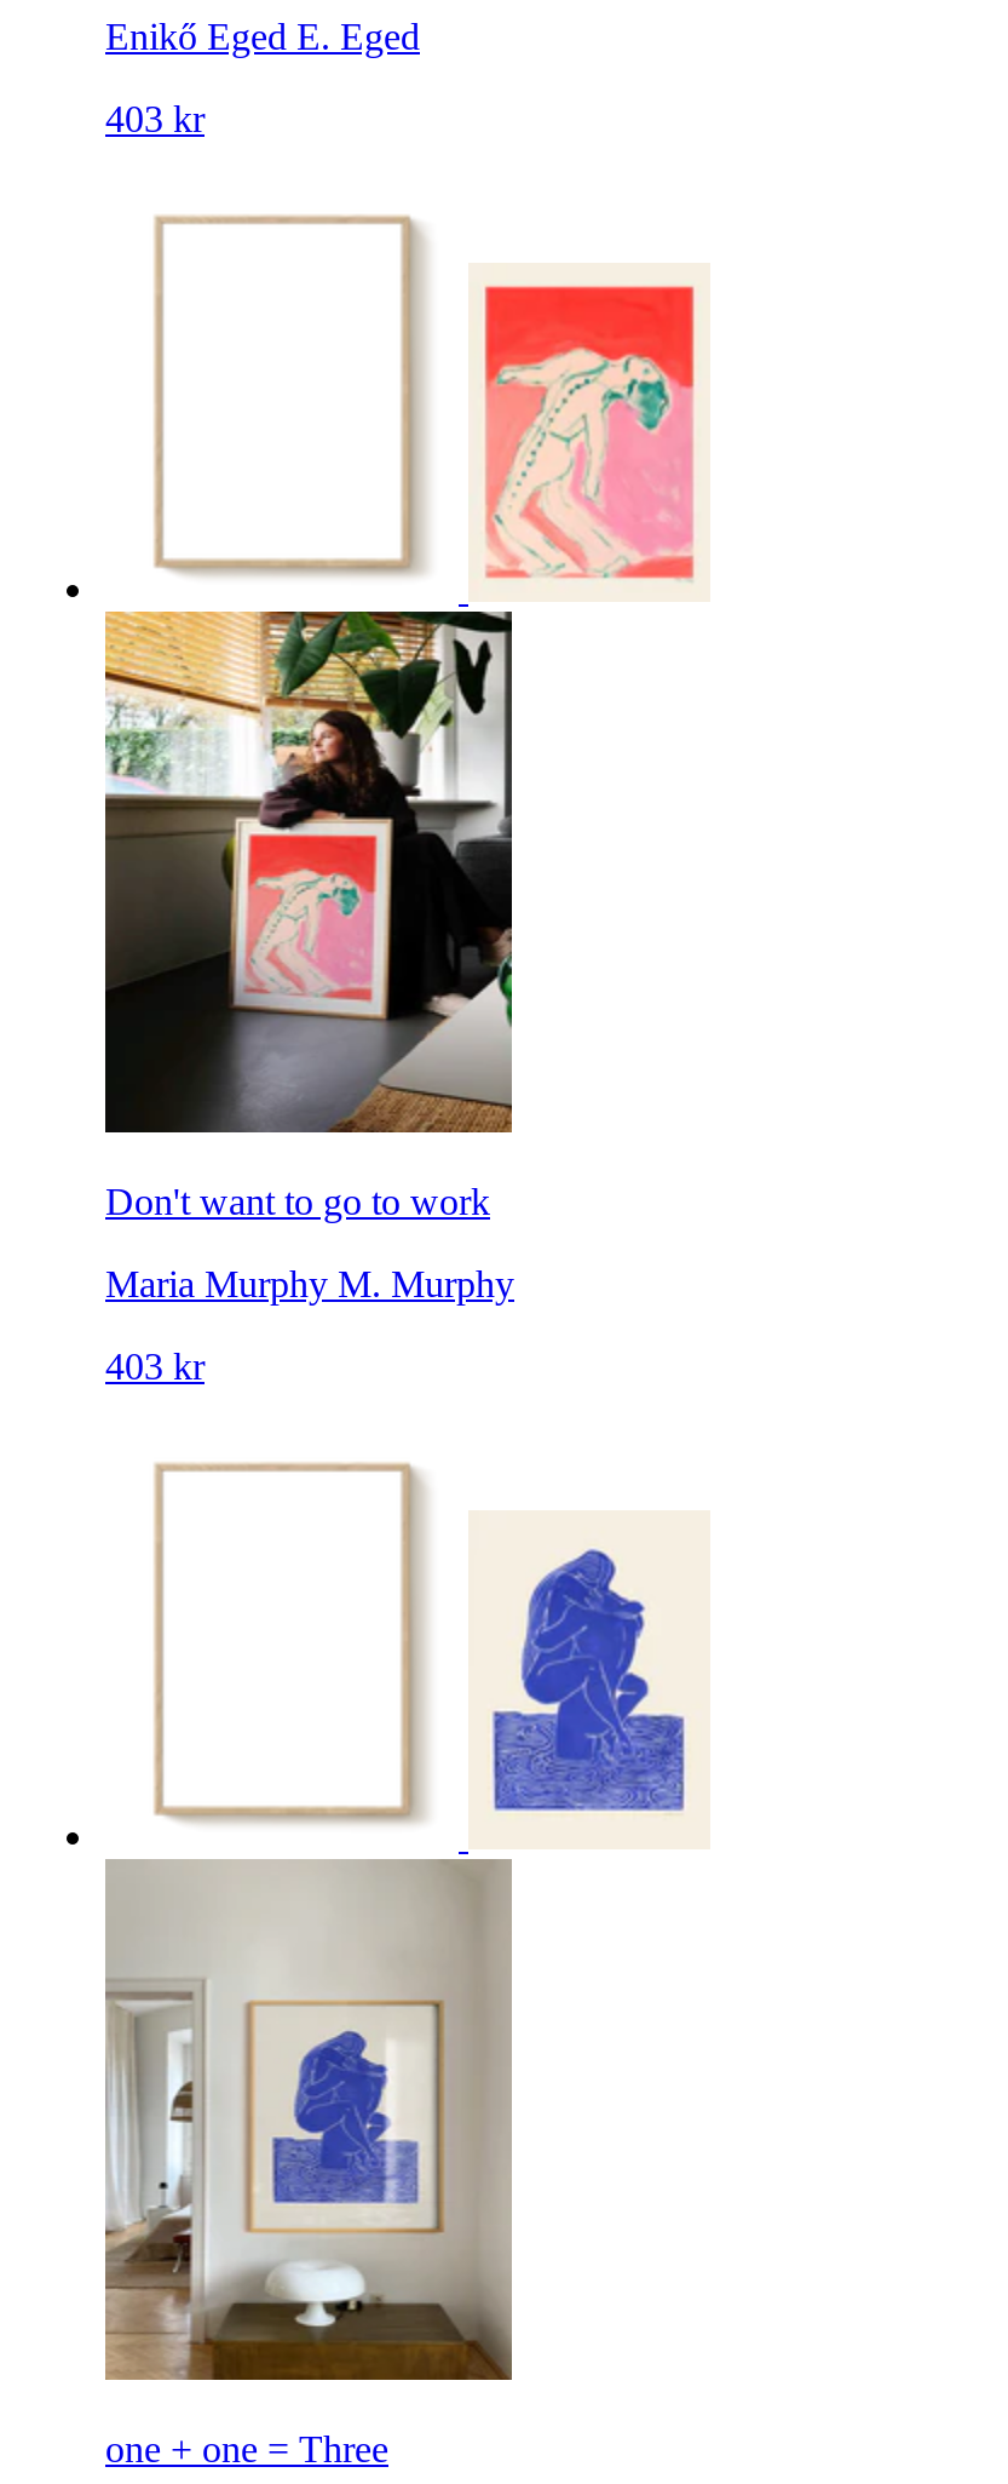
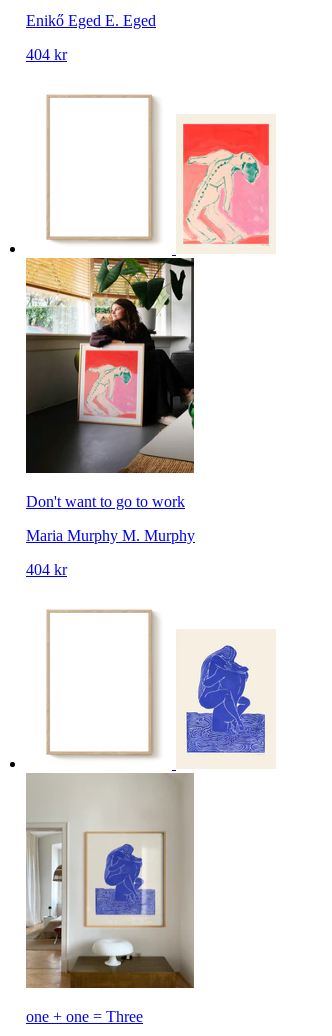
- 403 kr
+ 404 kr

- 403 kr
+ 404 kr
